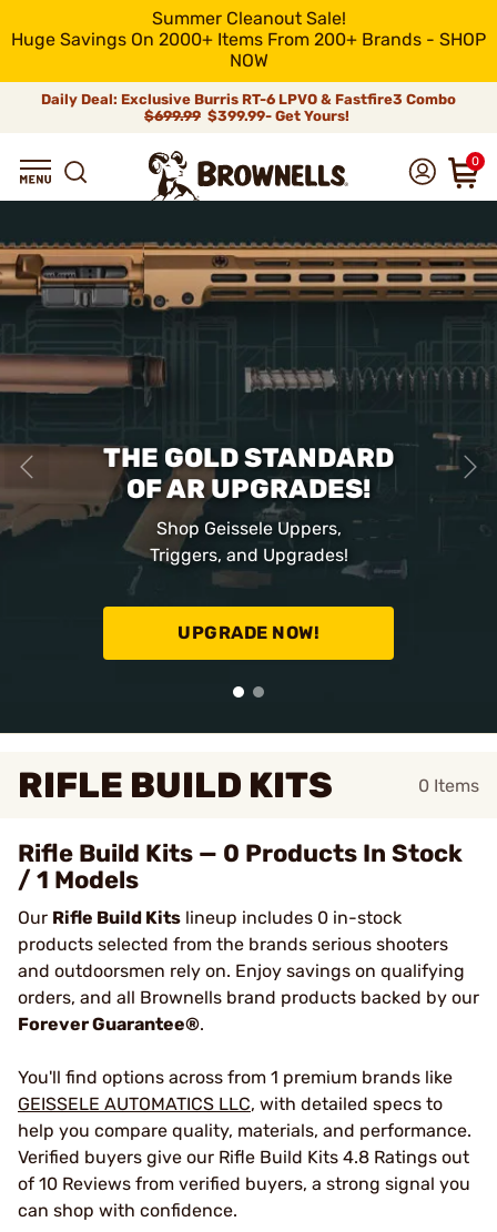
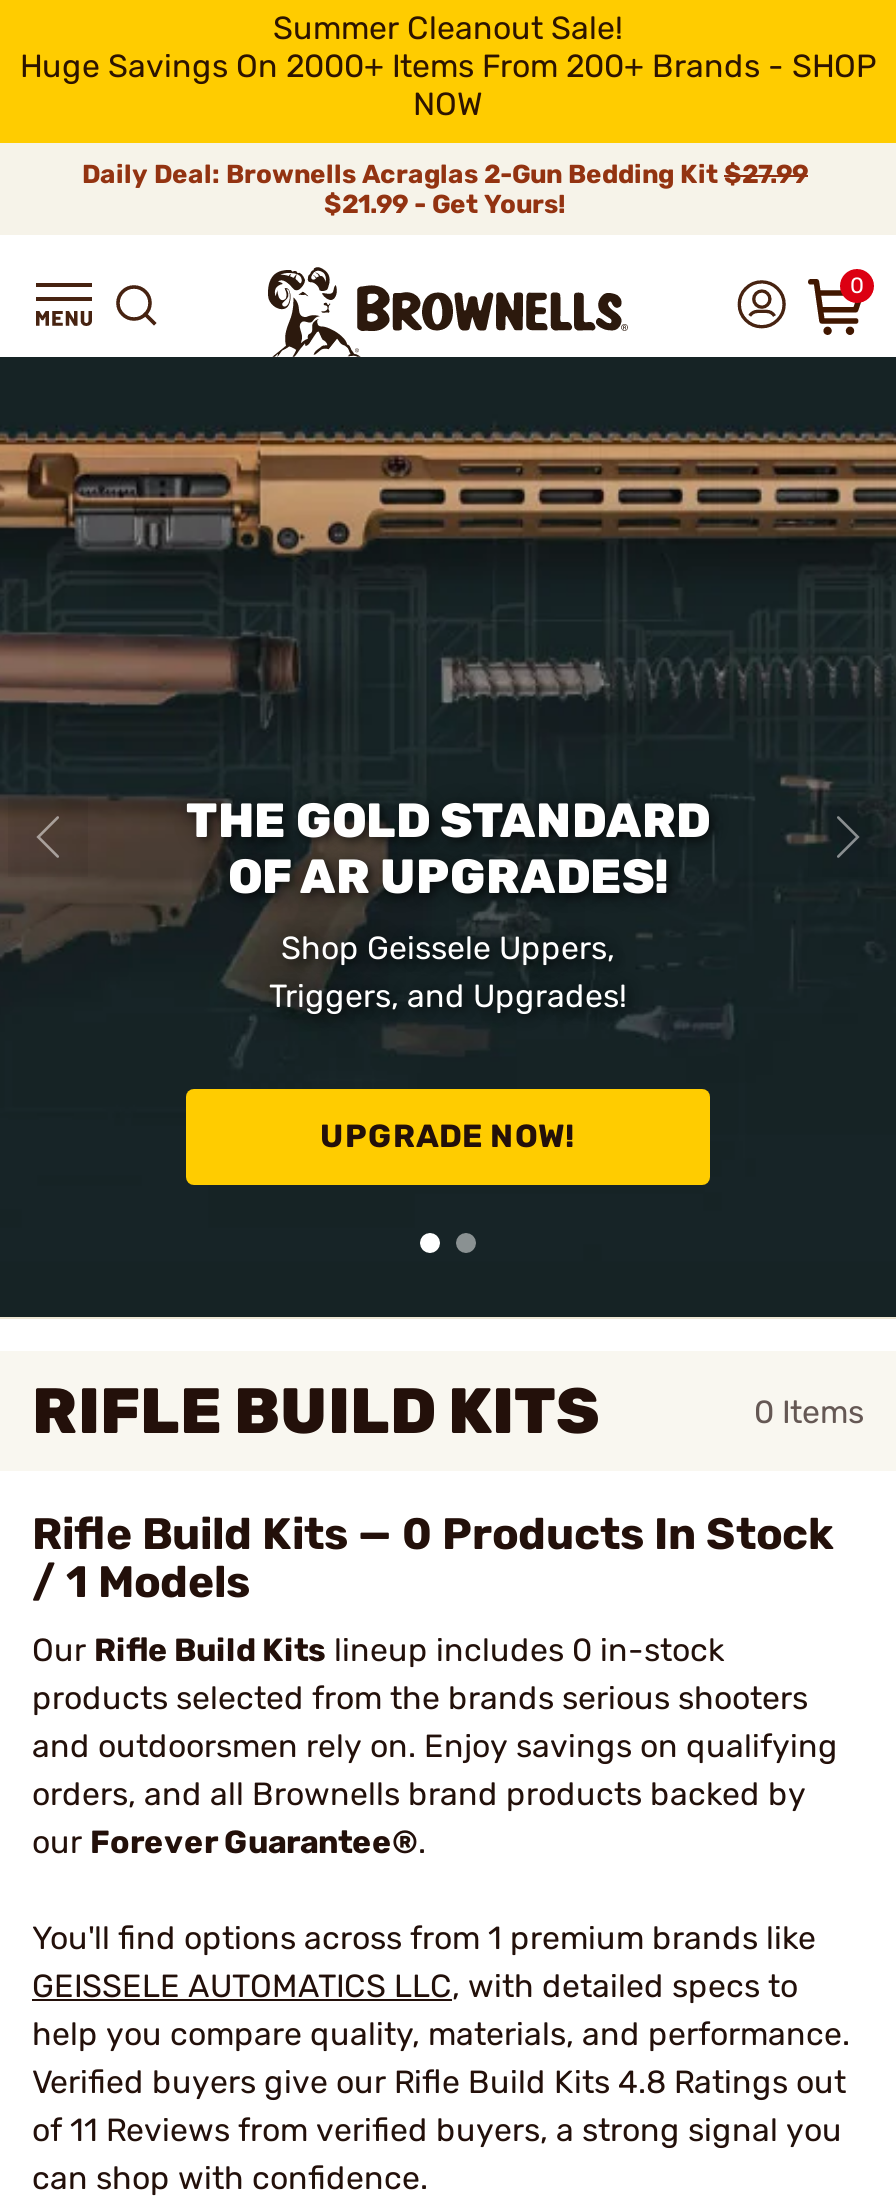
- Daily Deal: Exclusive Burris RT-6 LPVO & Fastfire3 Combo
- $699.99 $399.99- Get Yours!
+ Daily Deal: Brownells Acraglas 2-Gun Bedding Kit $27.99
+ $21.99 - Get Yours!

- of 10 Reviews from verified buyers, a strong signal you
+ of 11 Reviews from verified buyers, a strong signal you
